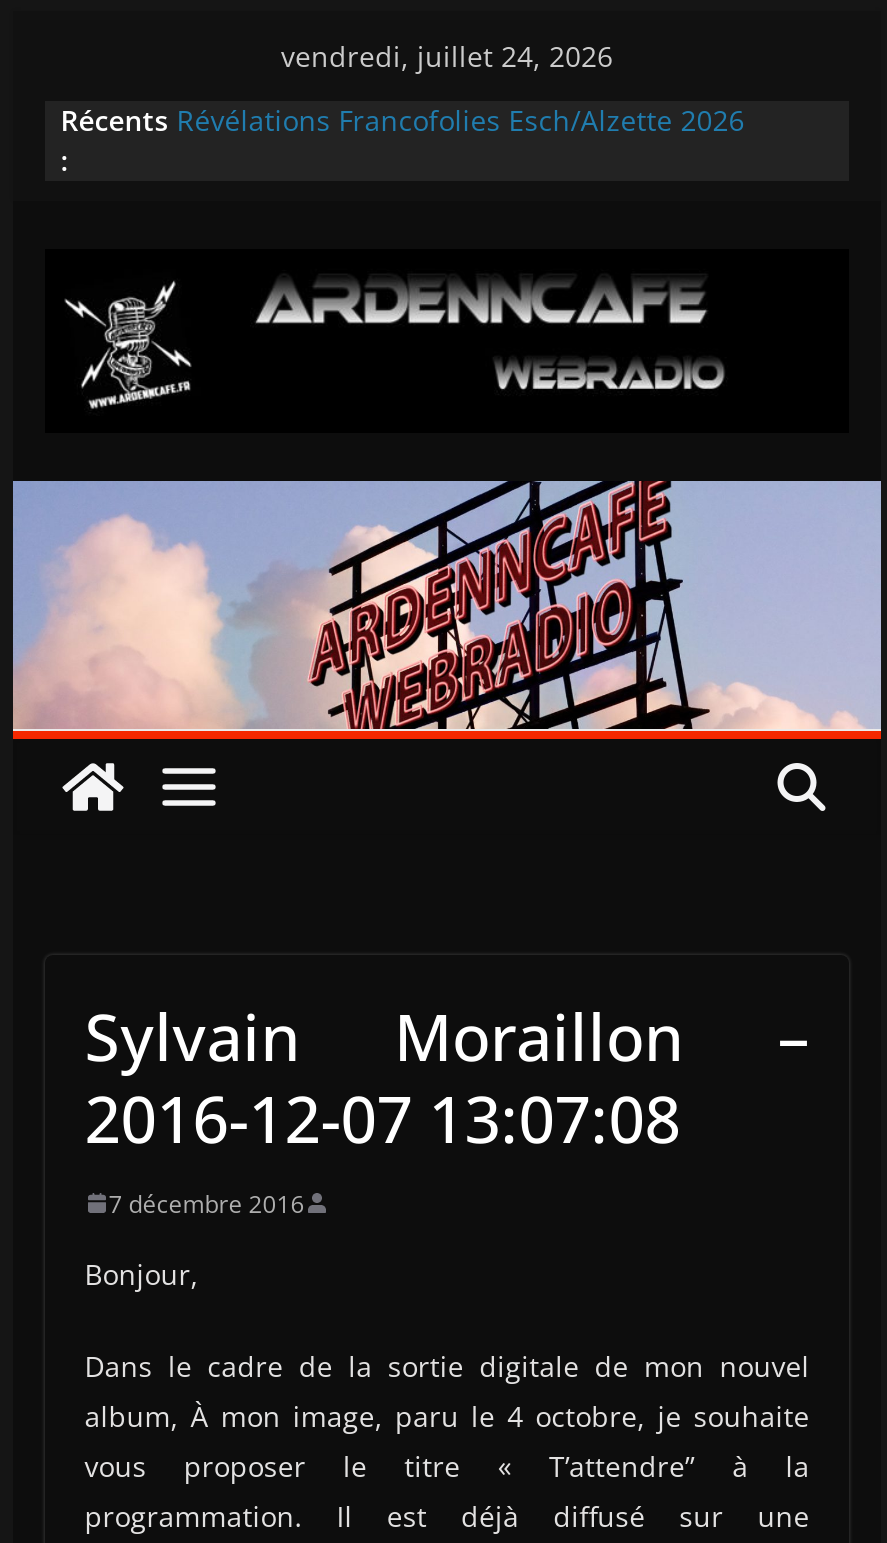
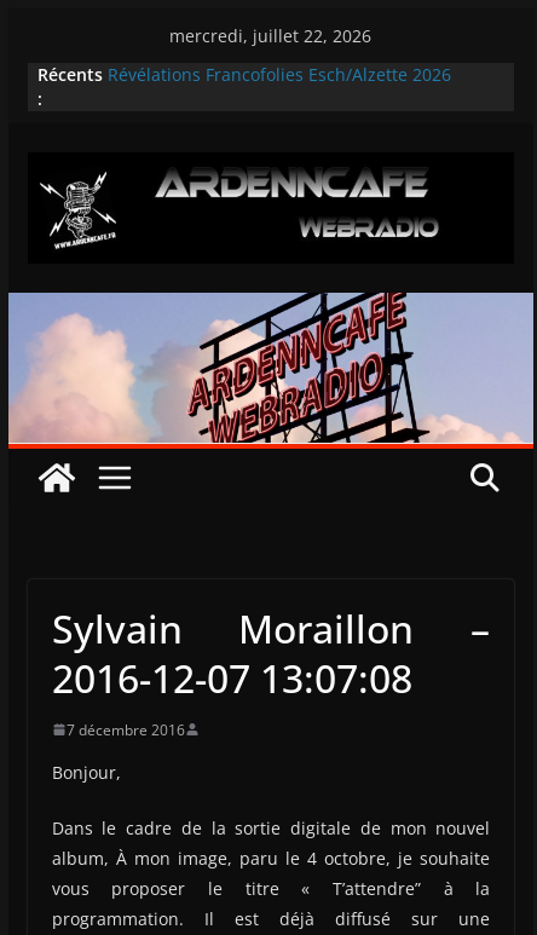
- vendredi, juillet 24, 2026
+ mercredi, juillet 22, 2026
